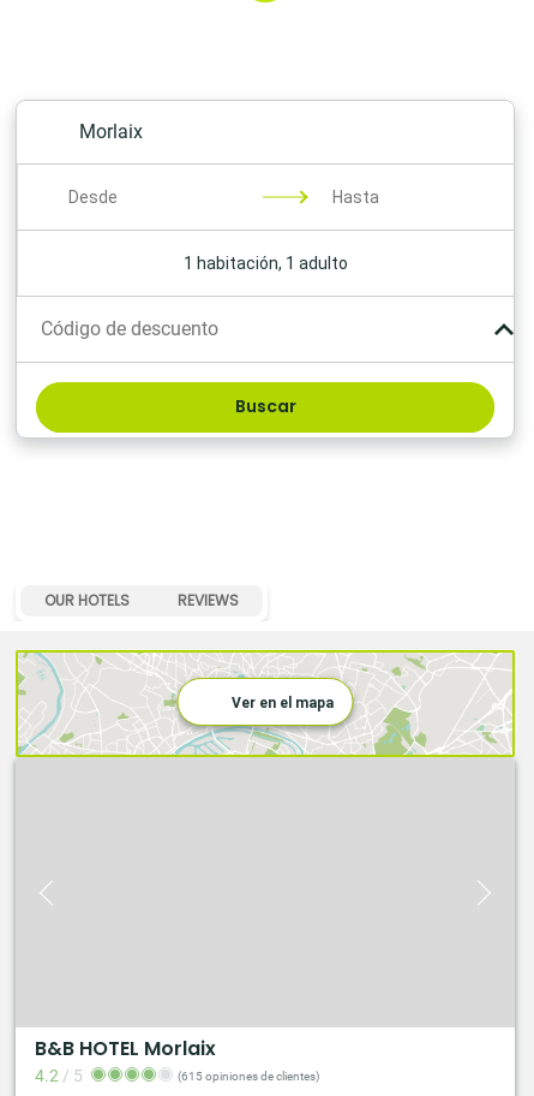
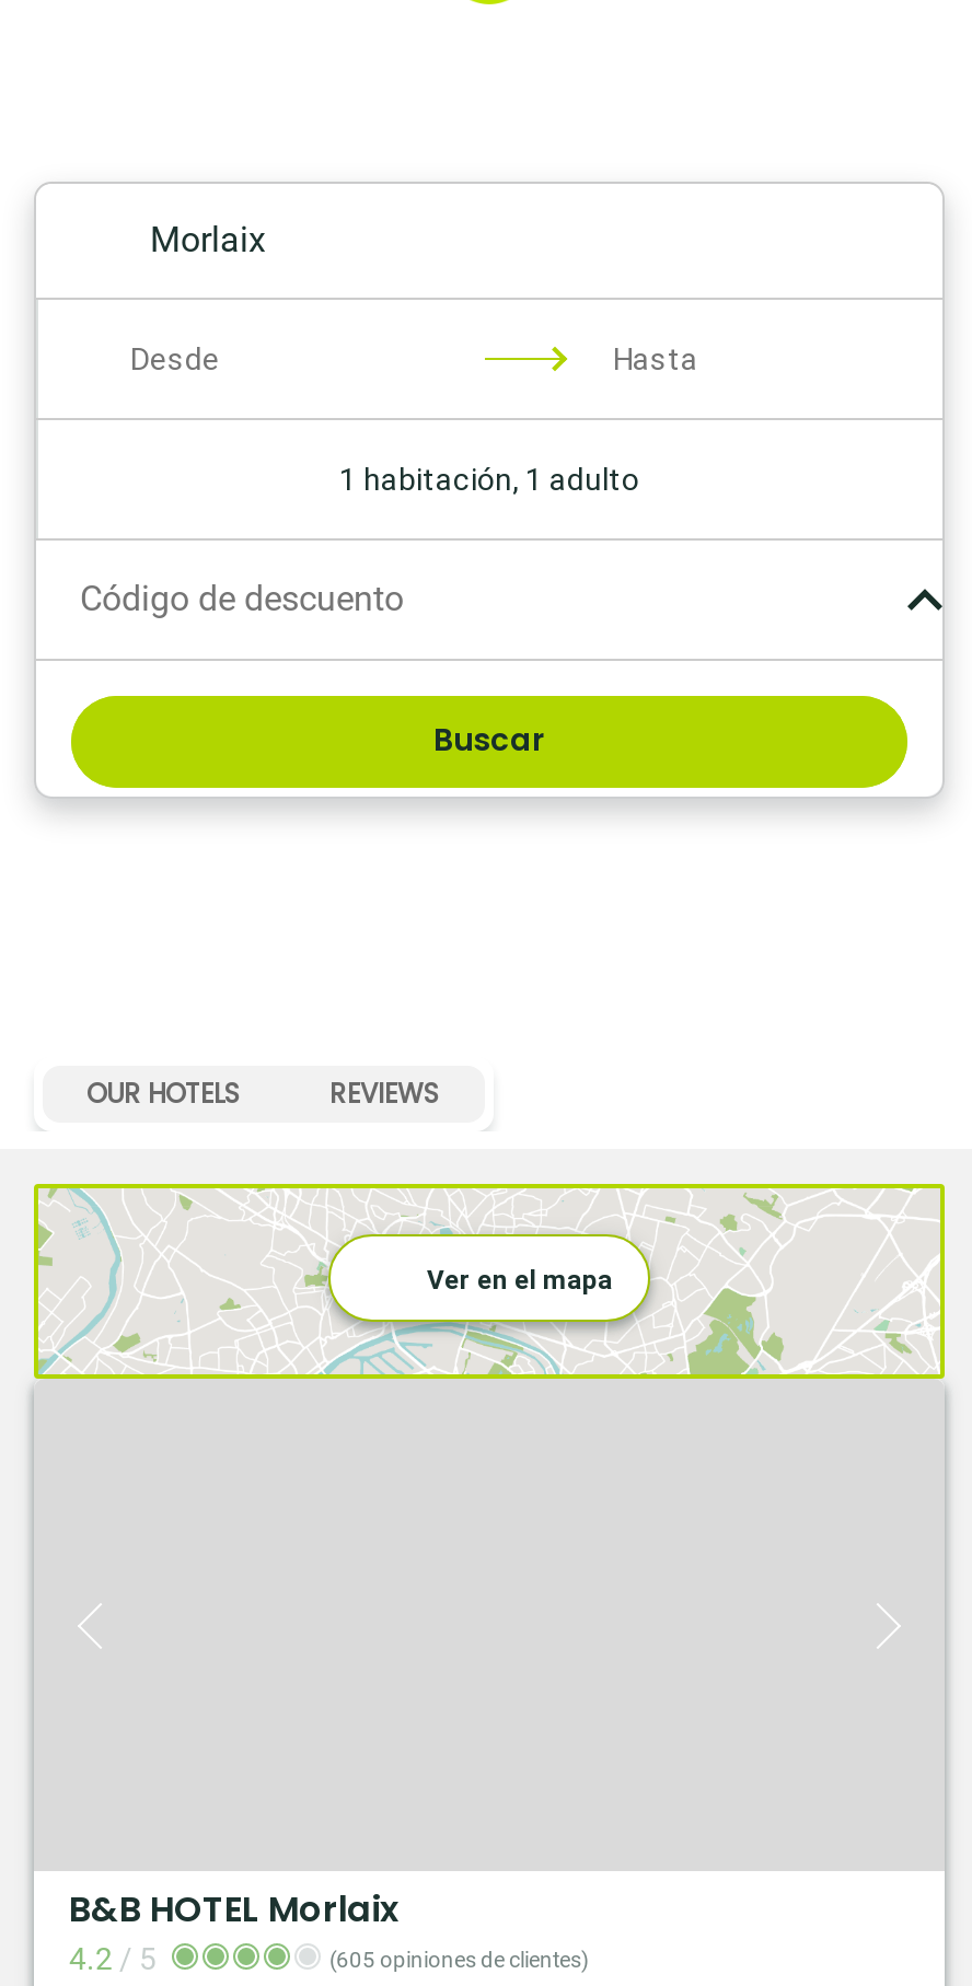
- (615 opiniones de clientes)
+ (605 opiniones de clientes)
